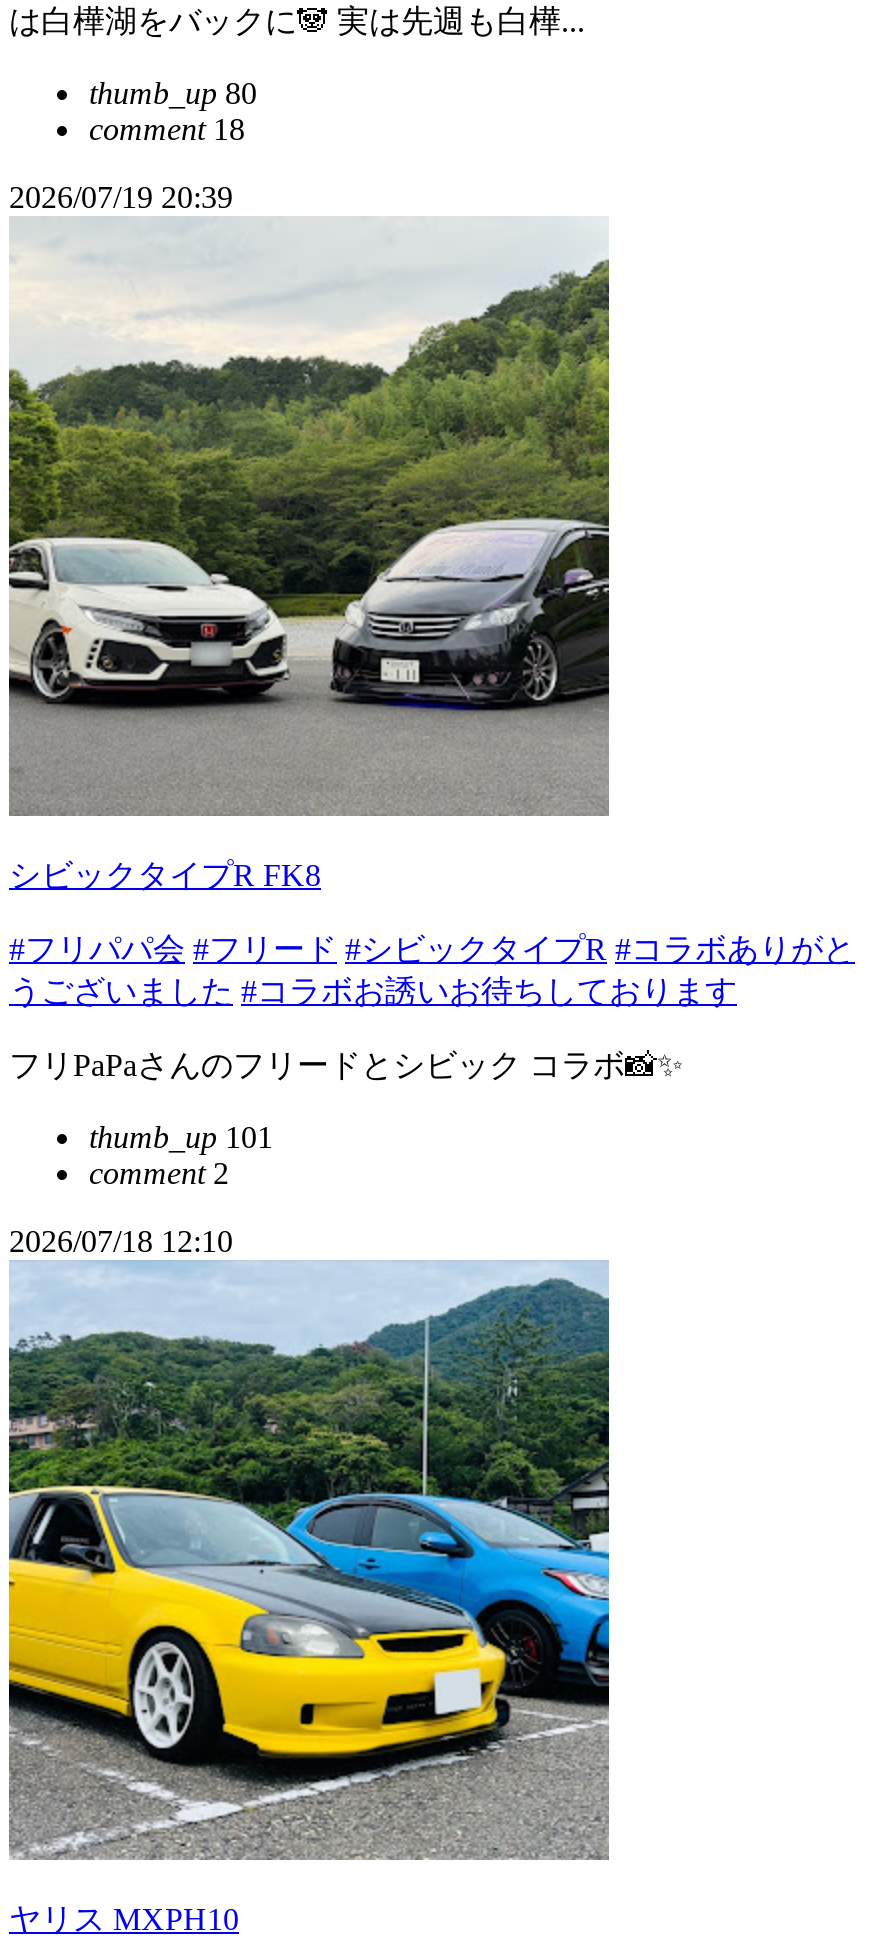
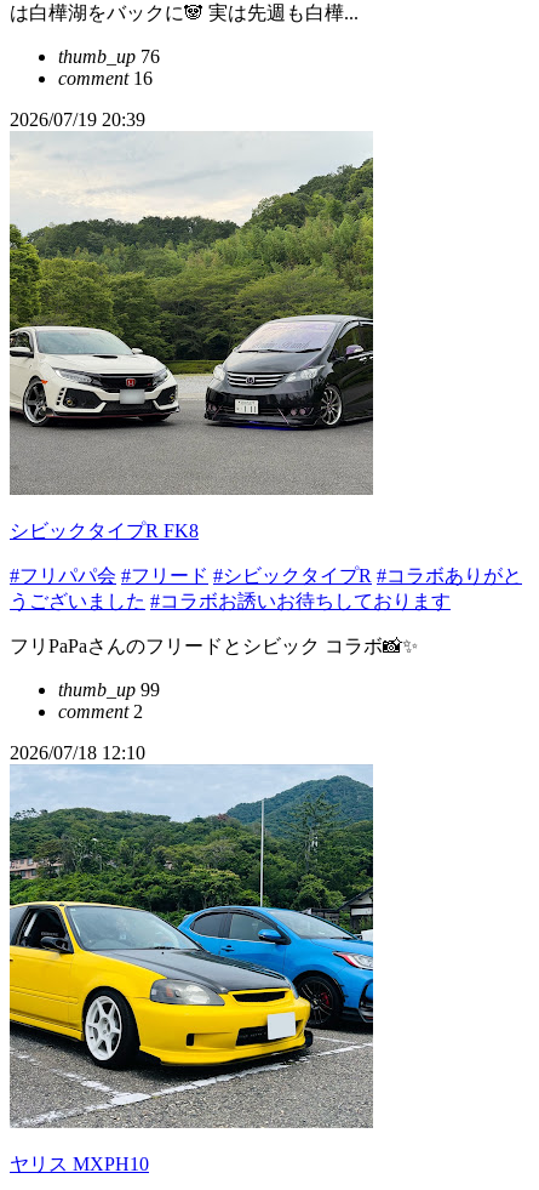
- thumb_up 80
+ thumb_up 76

- comment 18
+ comment 16

- thumb_up 101
+ thumb_up 99
